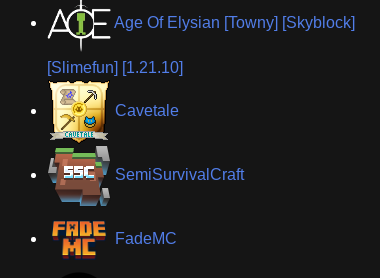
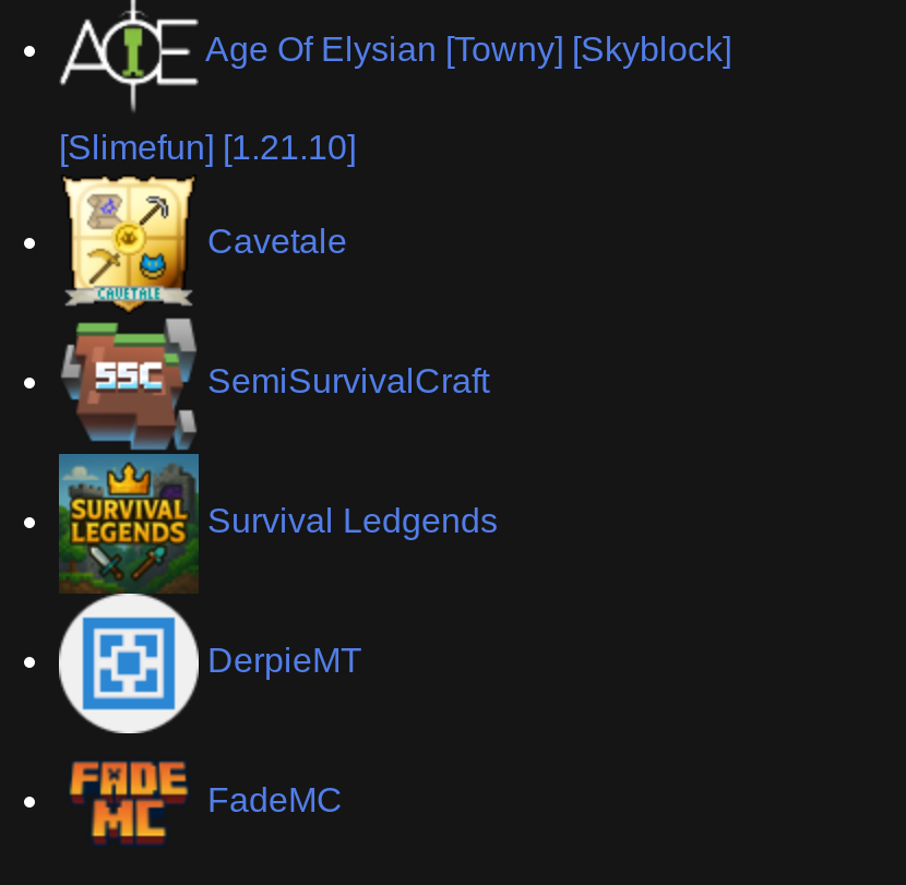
+ [image]
+ Survival Ledgends

+ DerpieMT
